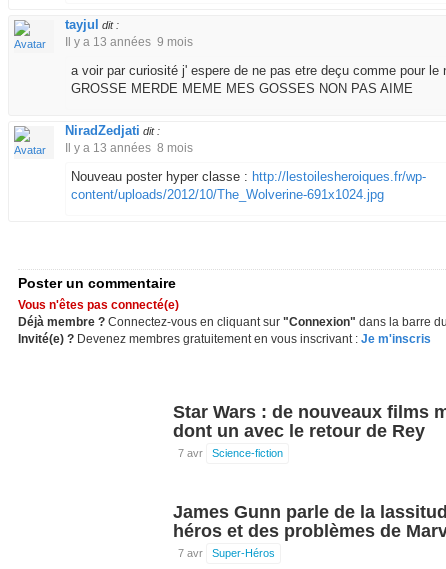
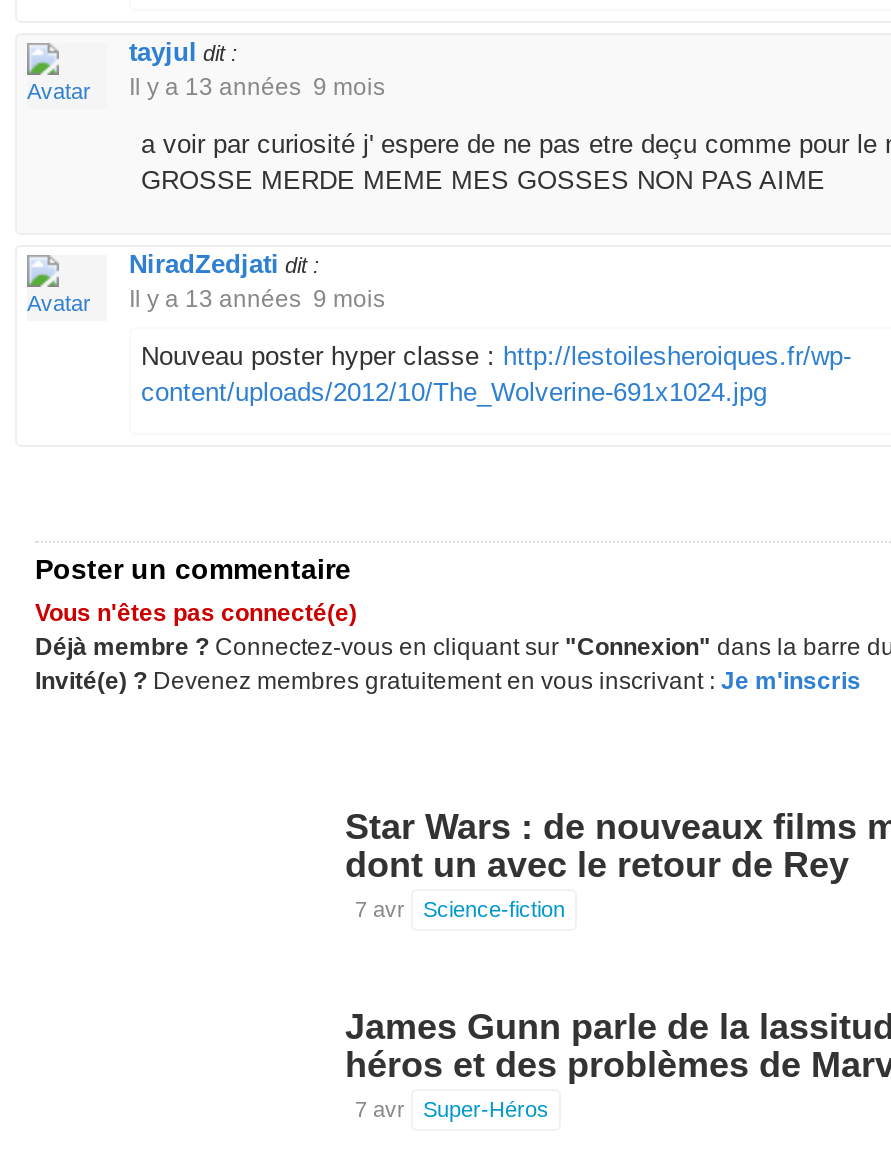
- Il y a 13 années 8 mois
+ Il y a 13 années 9 mois
